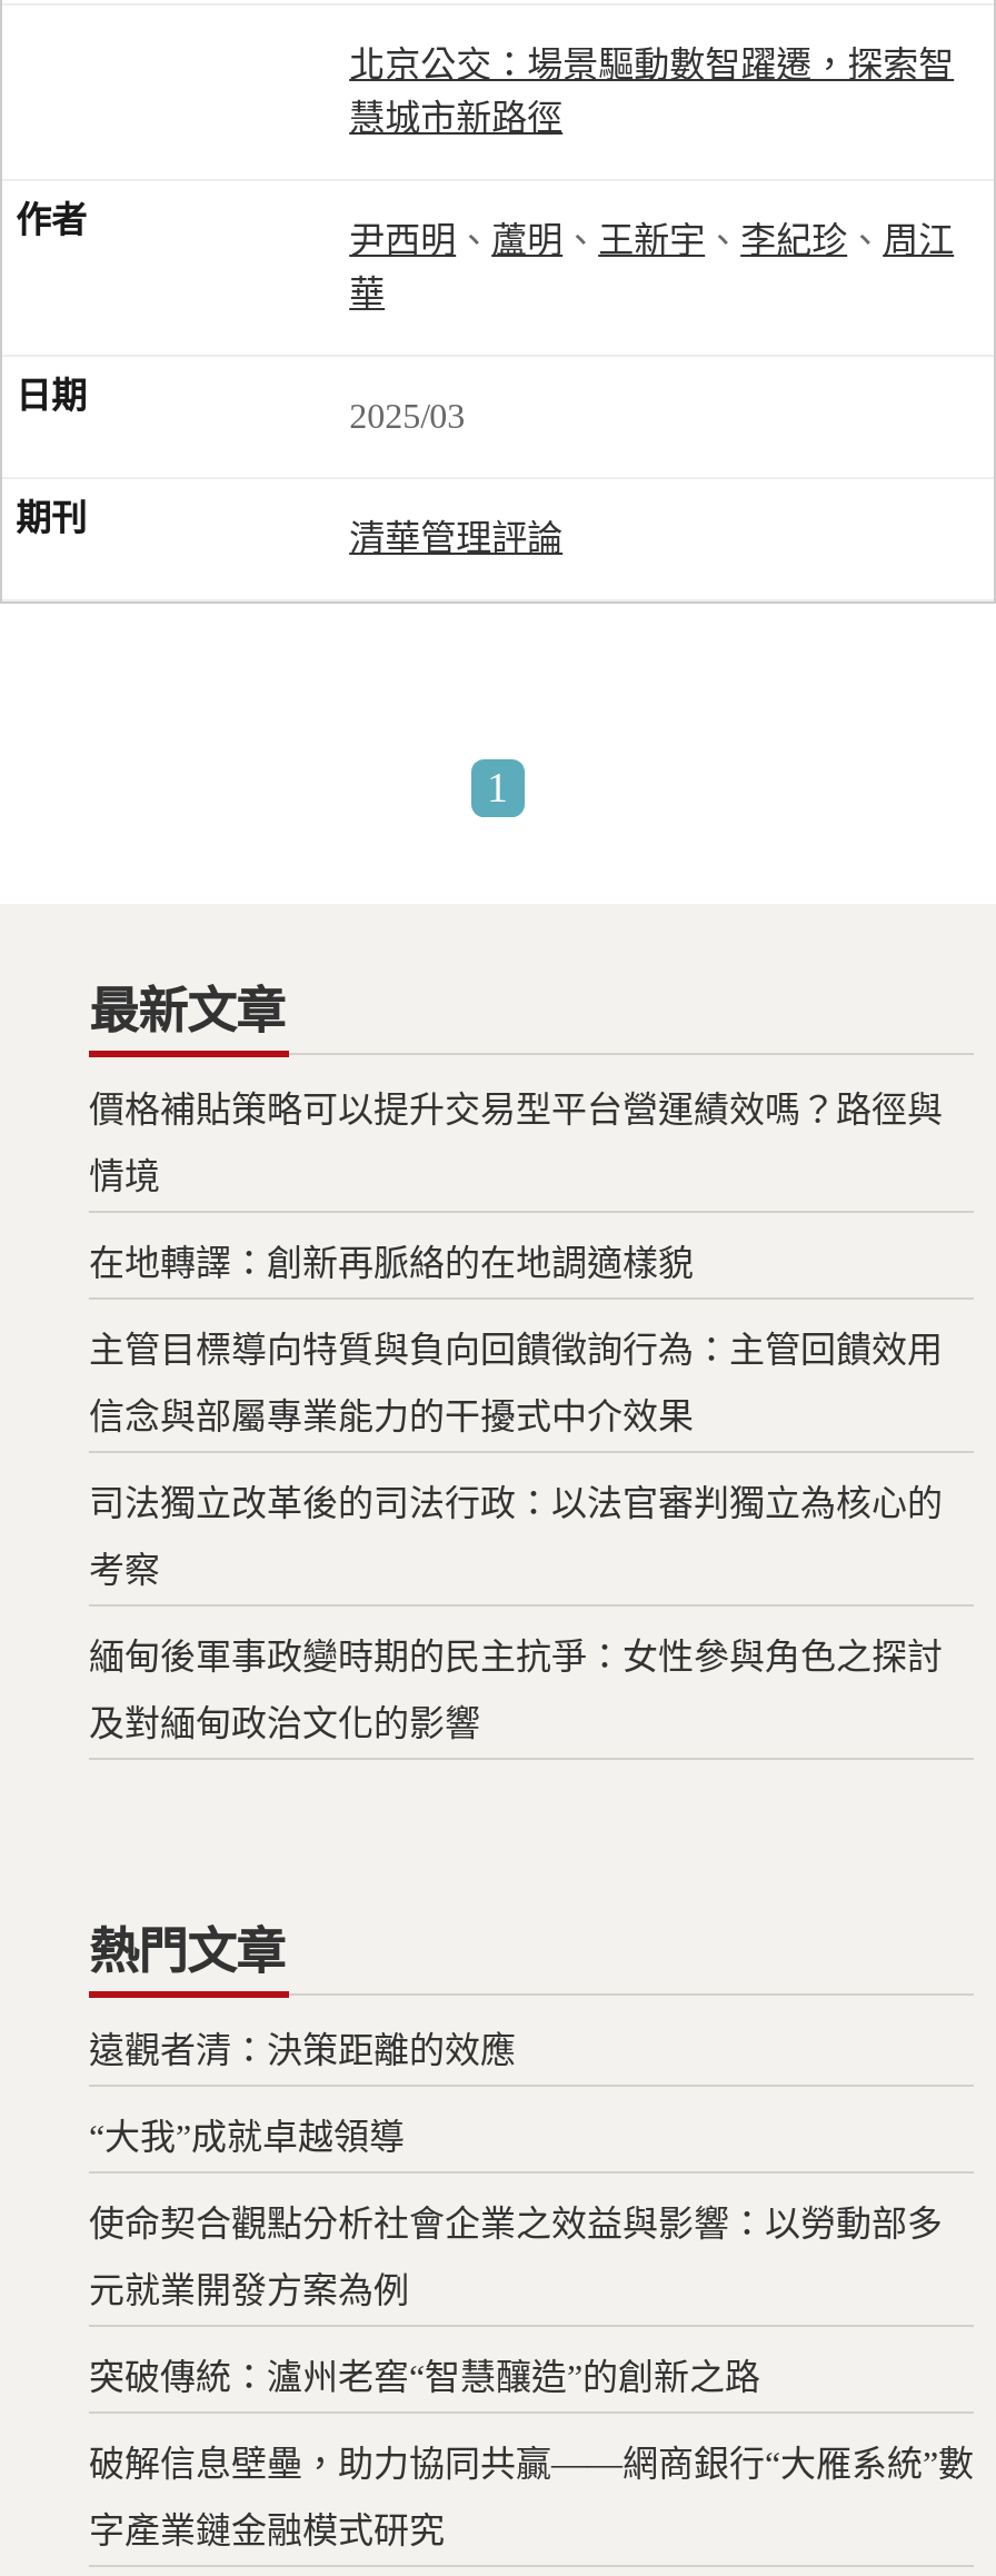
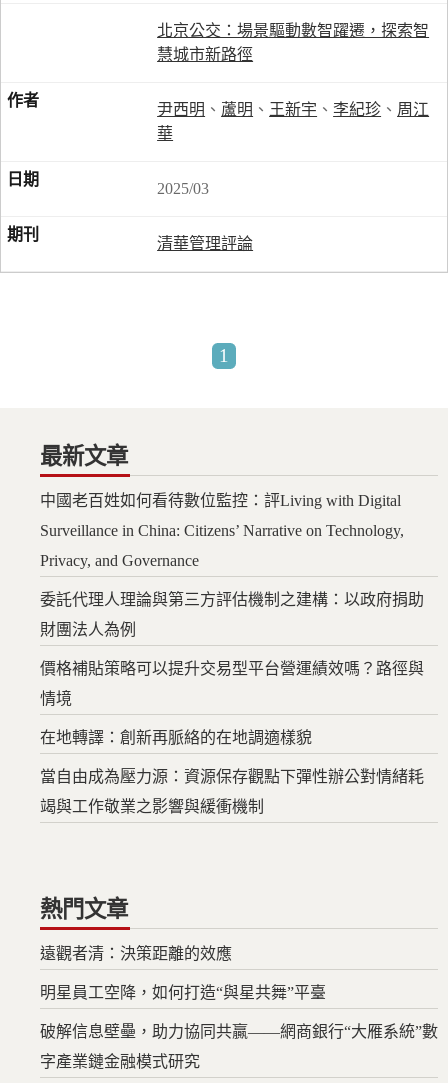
+ 中國老百姓如何看待數位監控：評Living with Digital
+ Surveillance in China: Citizens’ Narrative on Technology,
+ Privacy, and Governance
+ 委託代理人理論與第三方評估機制之建構：以政府捐助
+ 財團法人為例

moved down: 價格補貼策略可以提升交易型平台營運績效嗎？路徑與 | 情境 | 在地轉譯：創新再脈絡的在地調適樣貌

- 主管目標導向特質與負向回饋徵詢行為：主管回饋效用
- 信念與部屬專業能力的干擾式中介效果
- 司法獨立改革後的司法行政：以法官審判獨立為核心的
- 考察
- 緬甸後軍事政變時期的民主抗爭：女性參與角色之探討
- 及對緬甸政治文化的影響
+ 當自由成為壓力源：資源保存觀點下彈性辦公對情緒耗
+ 竭與工作敬業之影響與緩衝機制

moved down: 熱門文章 | 遠觀者清：決策距離的效應

- “大我”成就卓越領導
- 使命契合觀點分析社會企業之效益與影響：以勞動部多
- 元就業開發方案為例
- 突破傳統：瀘州老窖“智慧釀造”的創新之路
+ 明星員工空降，如何打造“與星共舞”平臺
